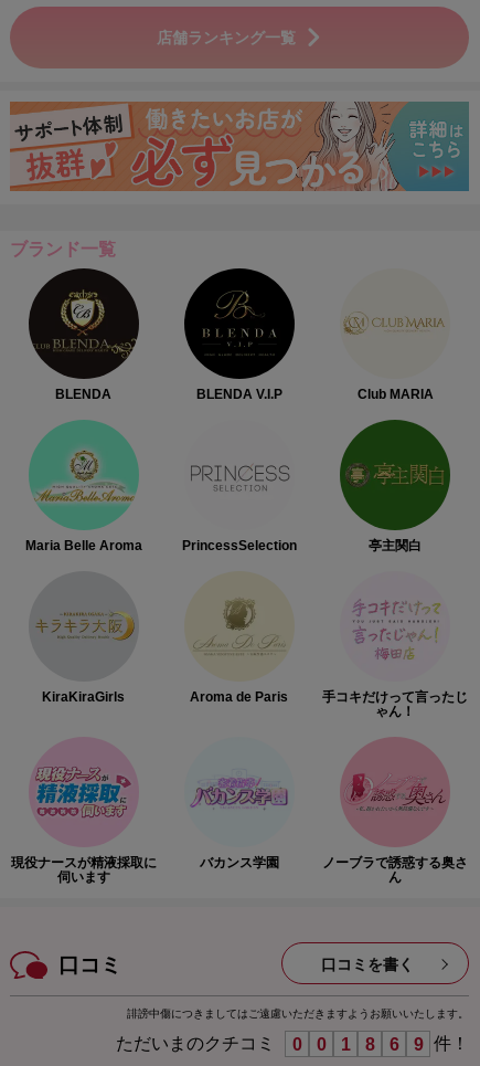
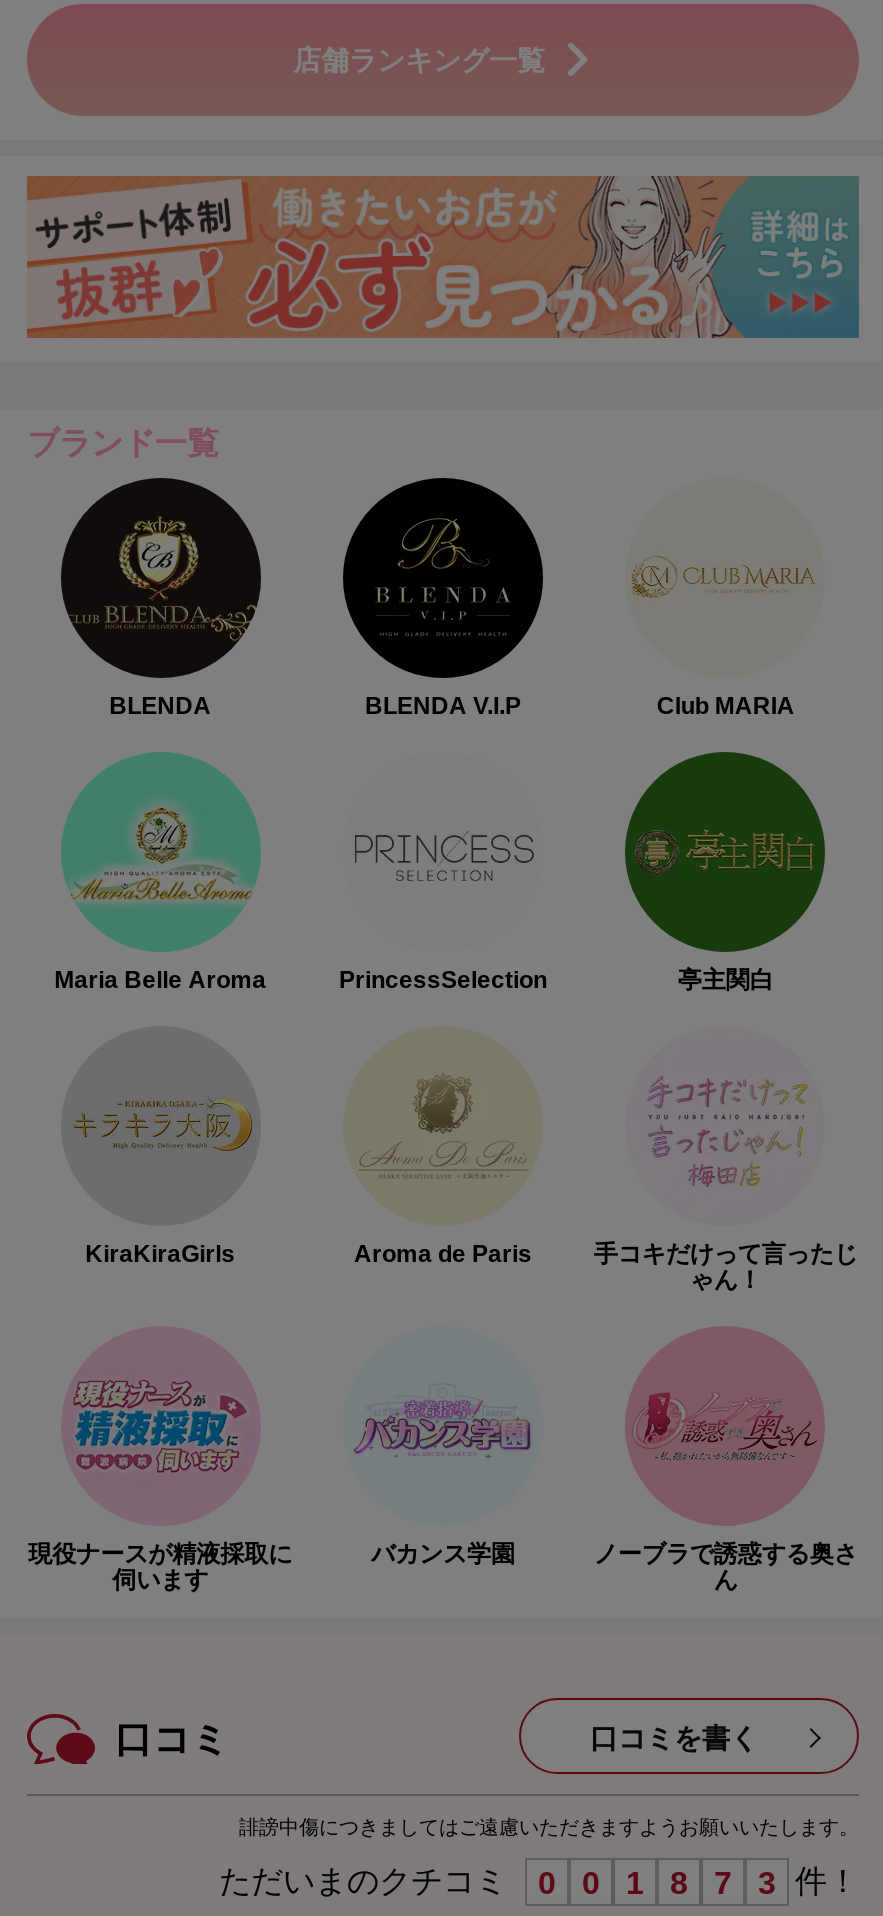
- 6
+ 7

- 9 件！
+ 3 件！
